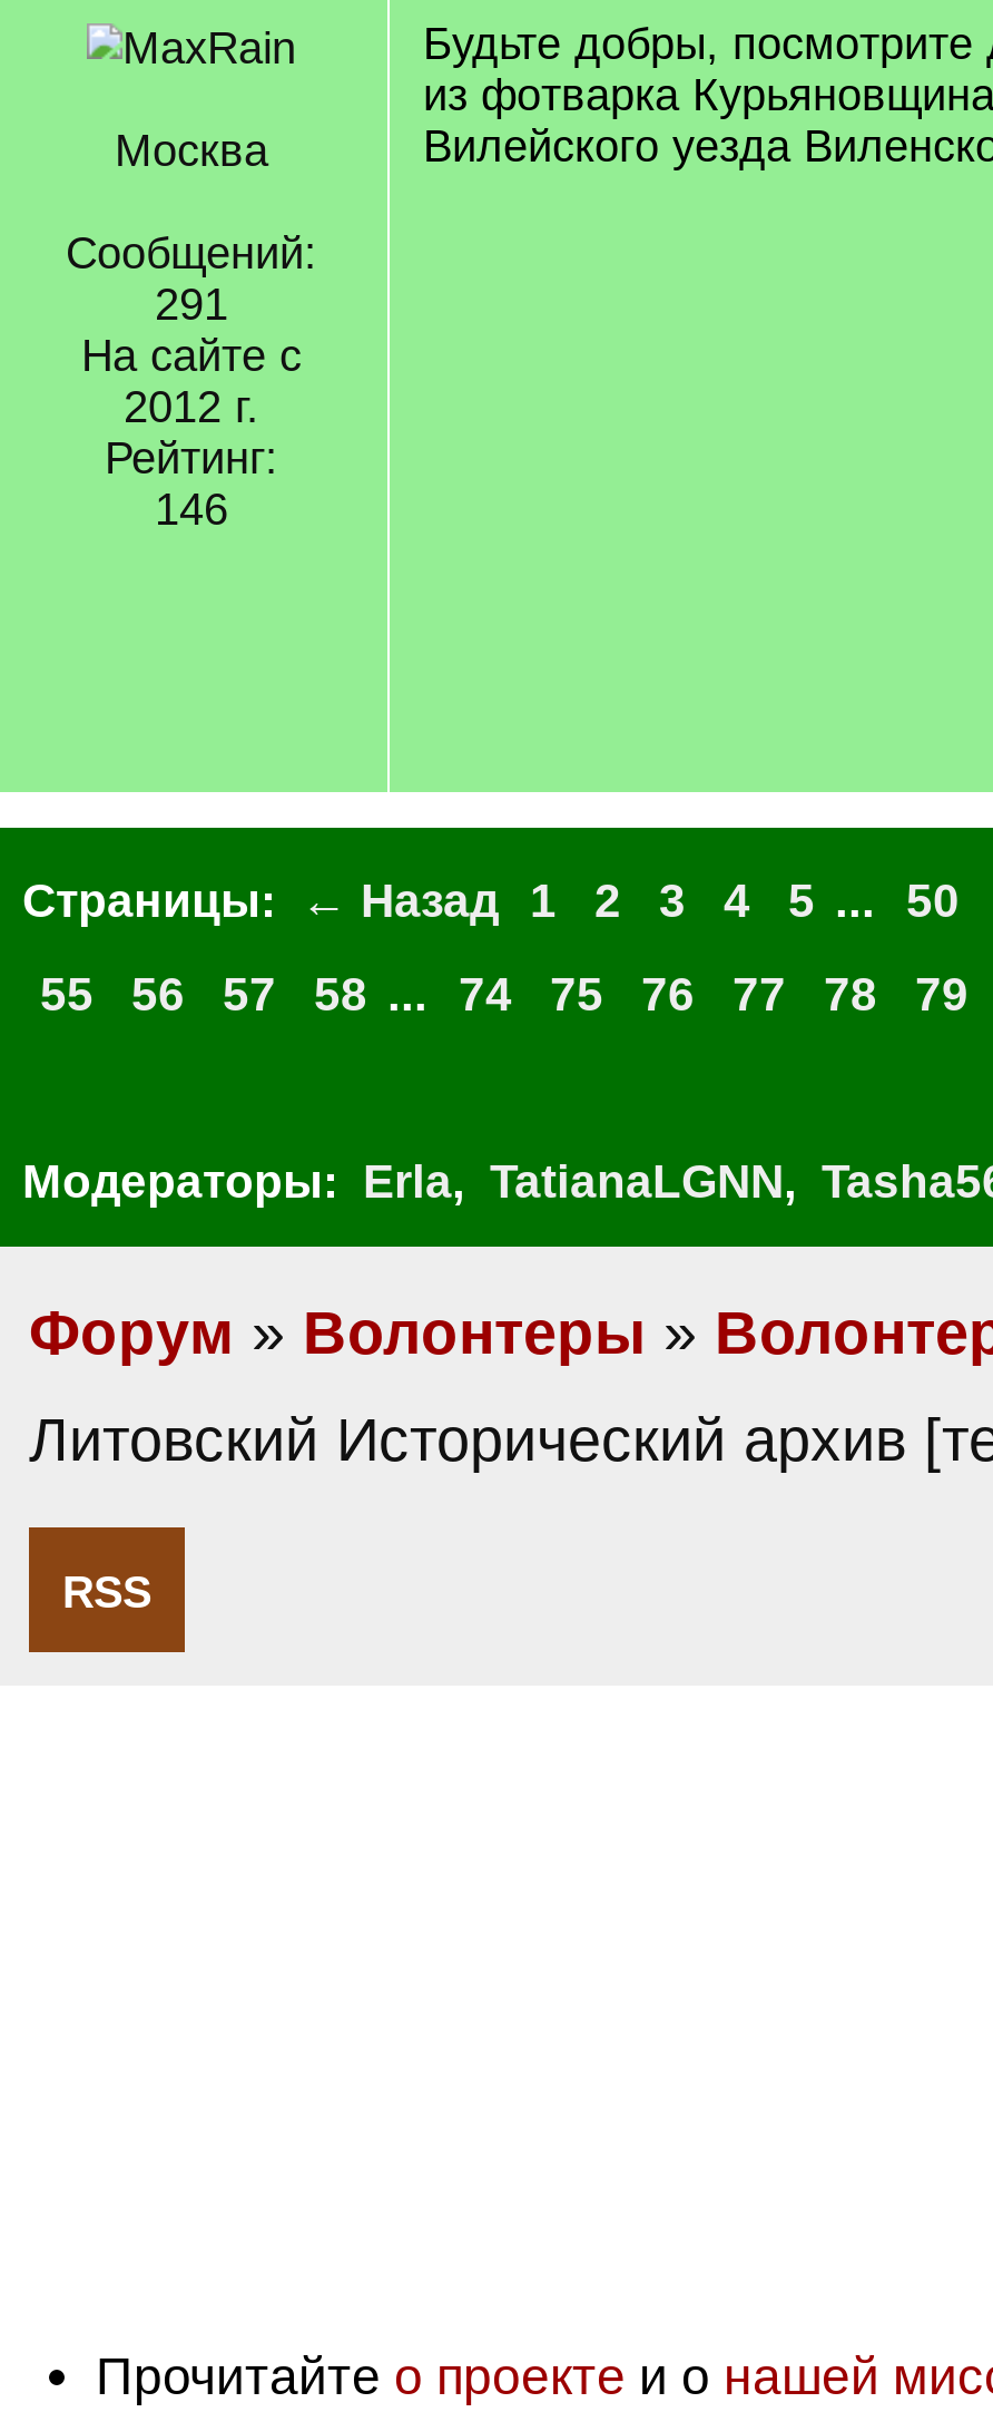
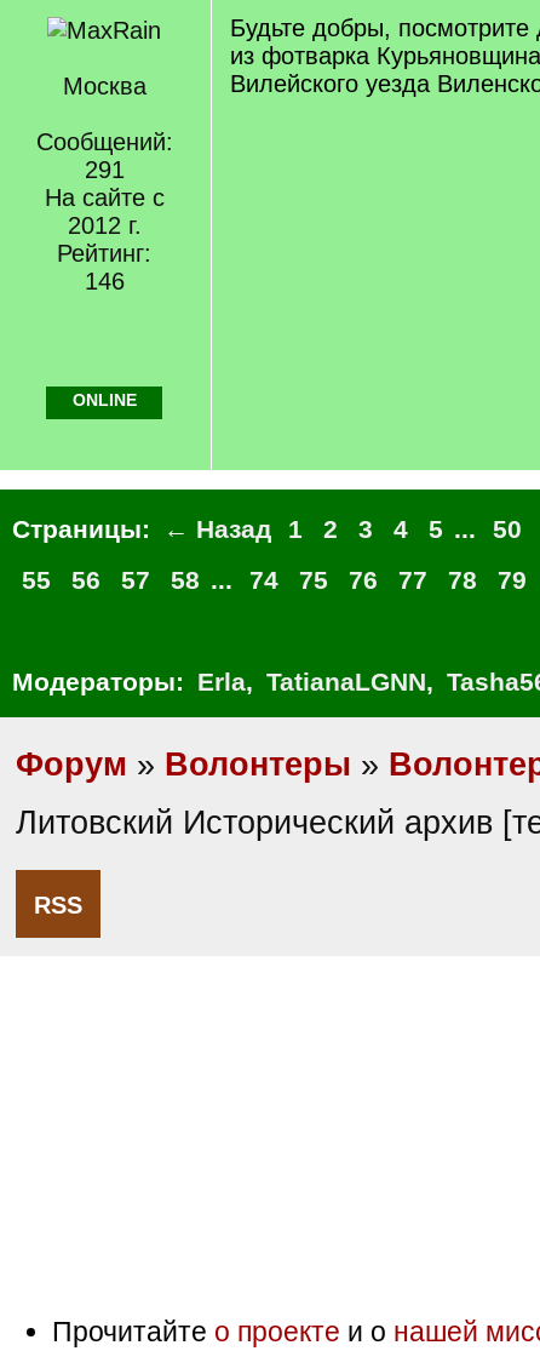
+ ONLINE
